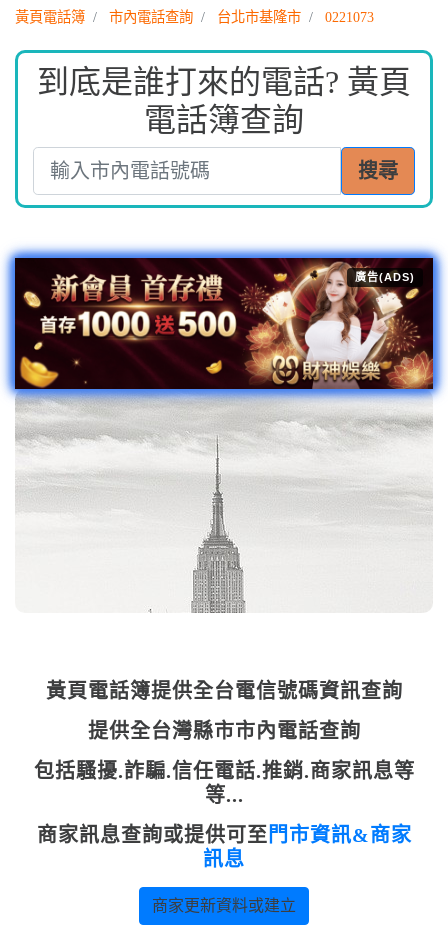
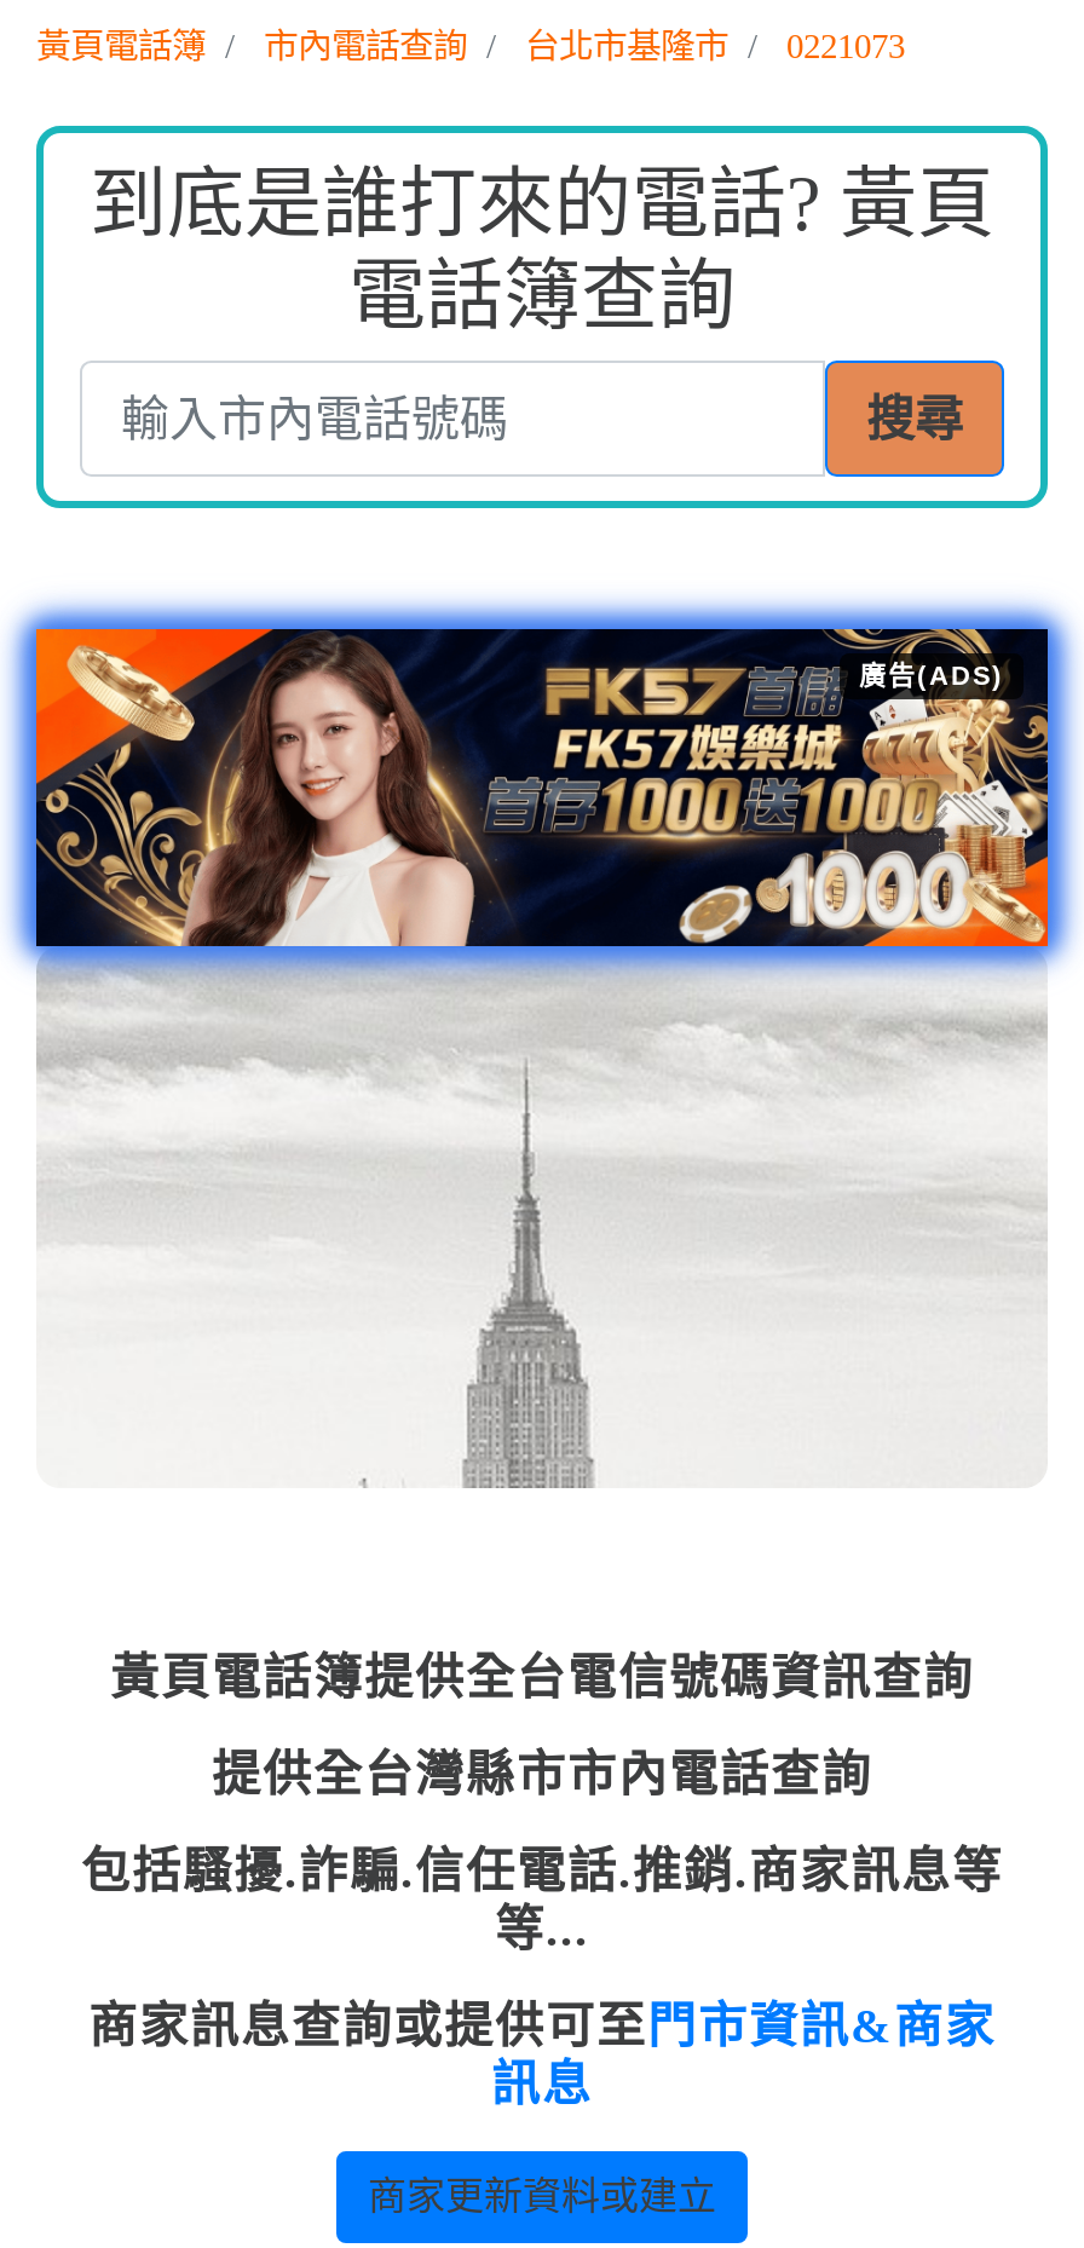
- [image]
+ [image]
